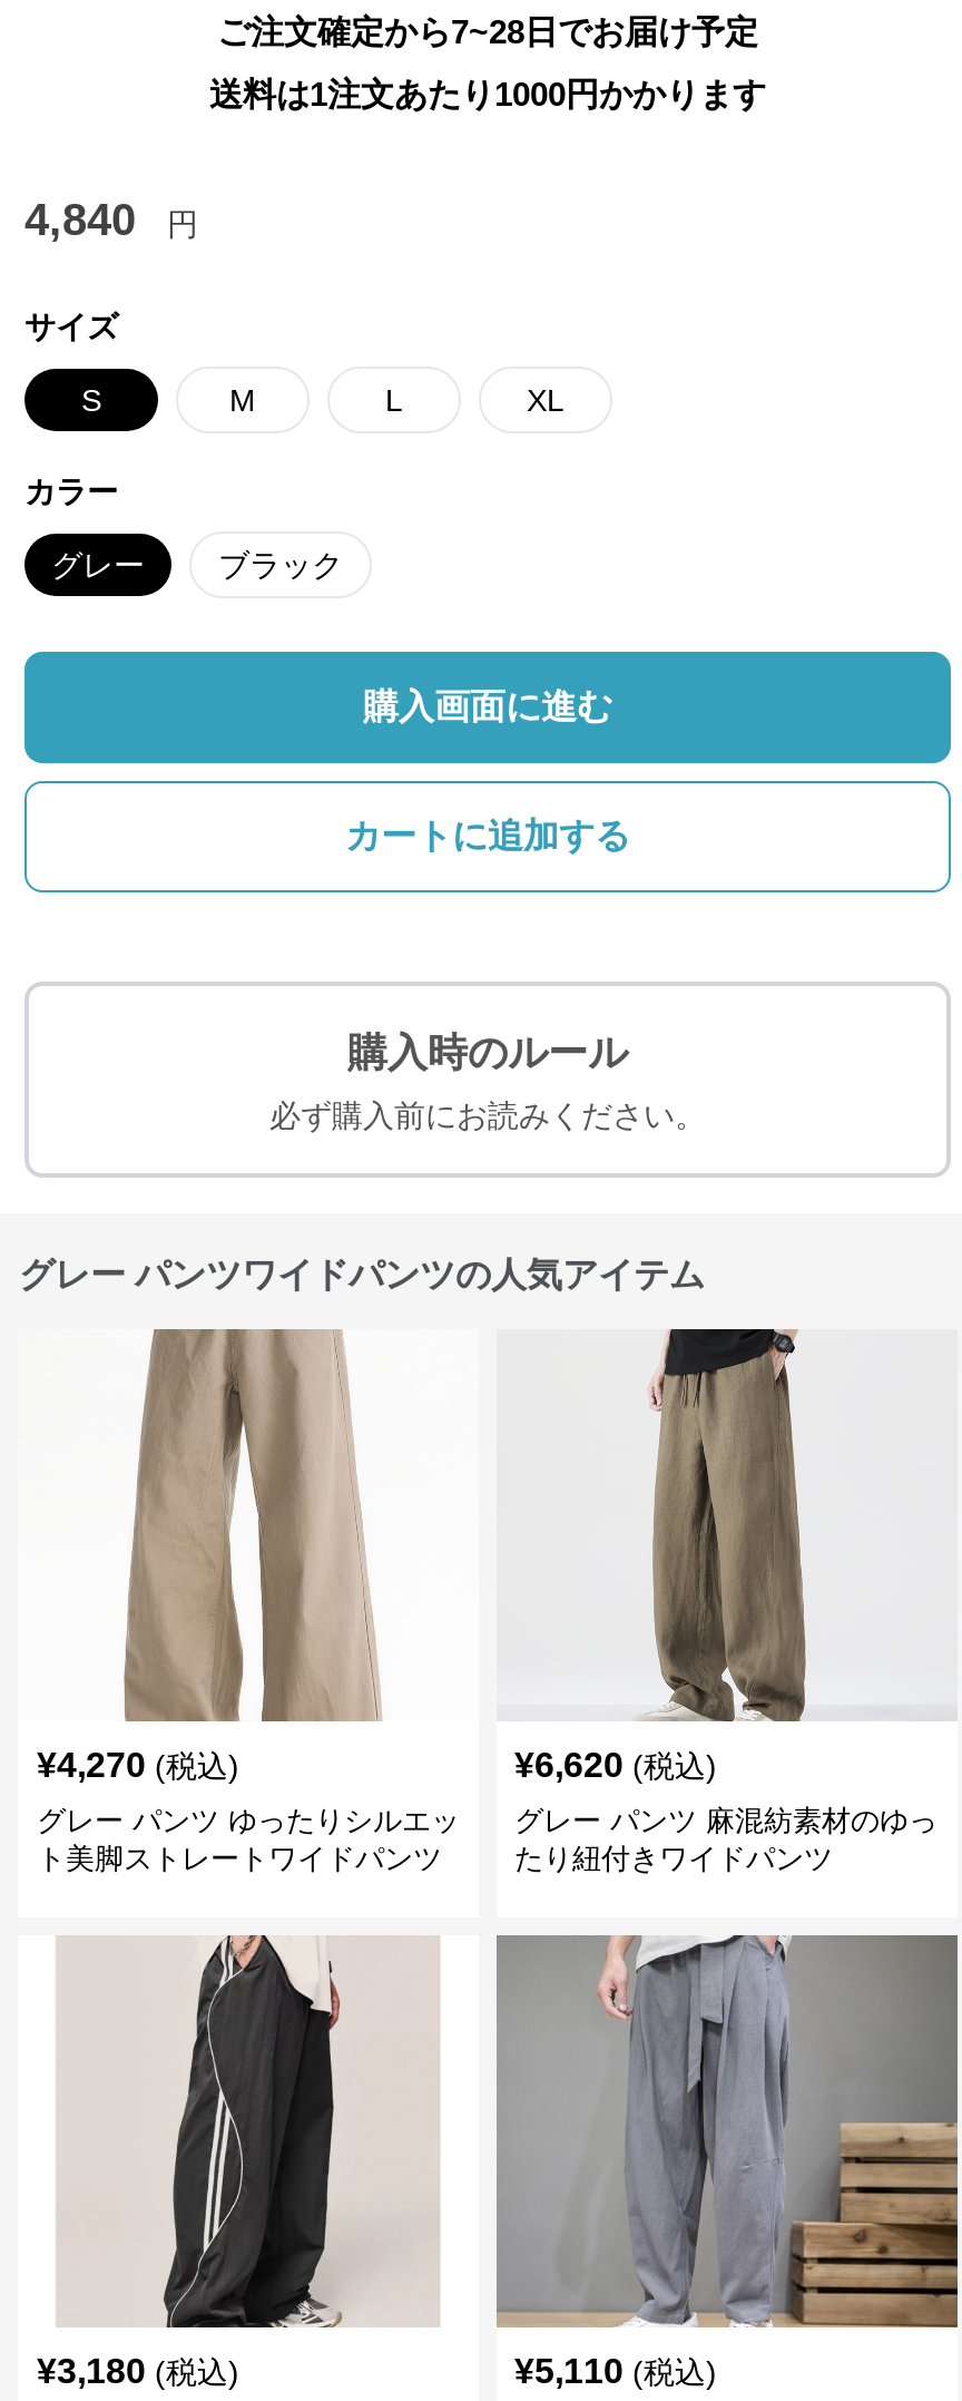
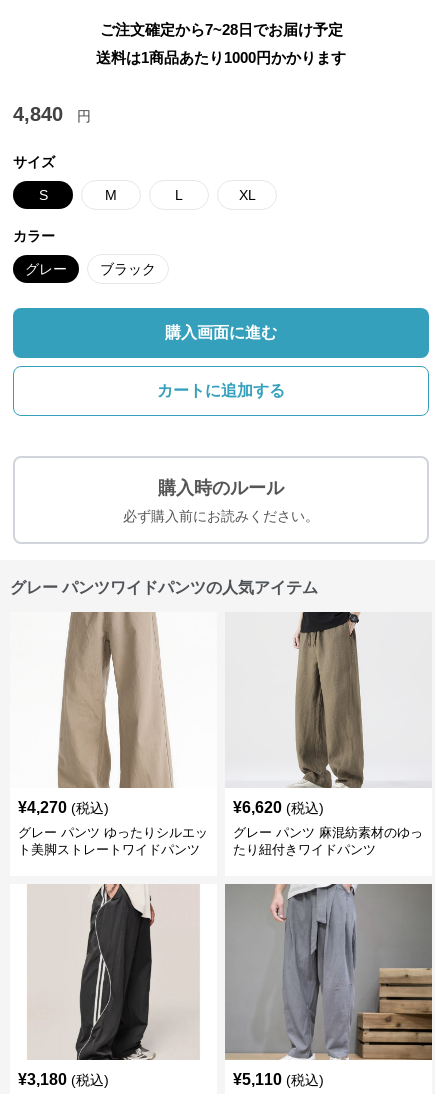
- 送料は1注文あたり1000円かかります
+ 送料は1商品あたり1000円かかります
